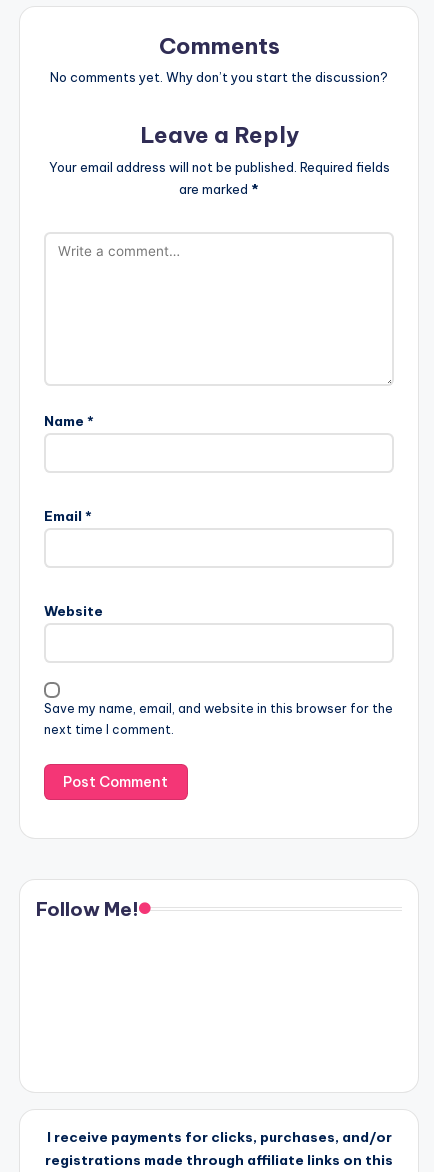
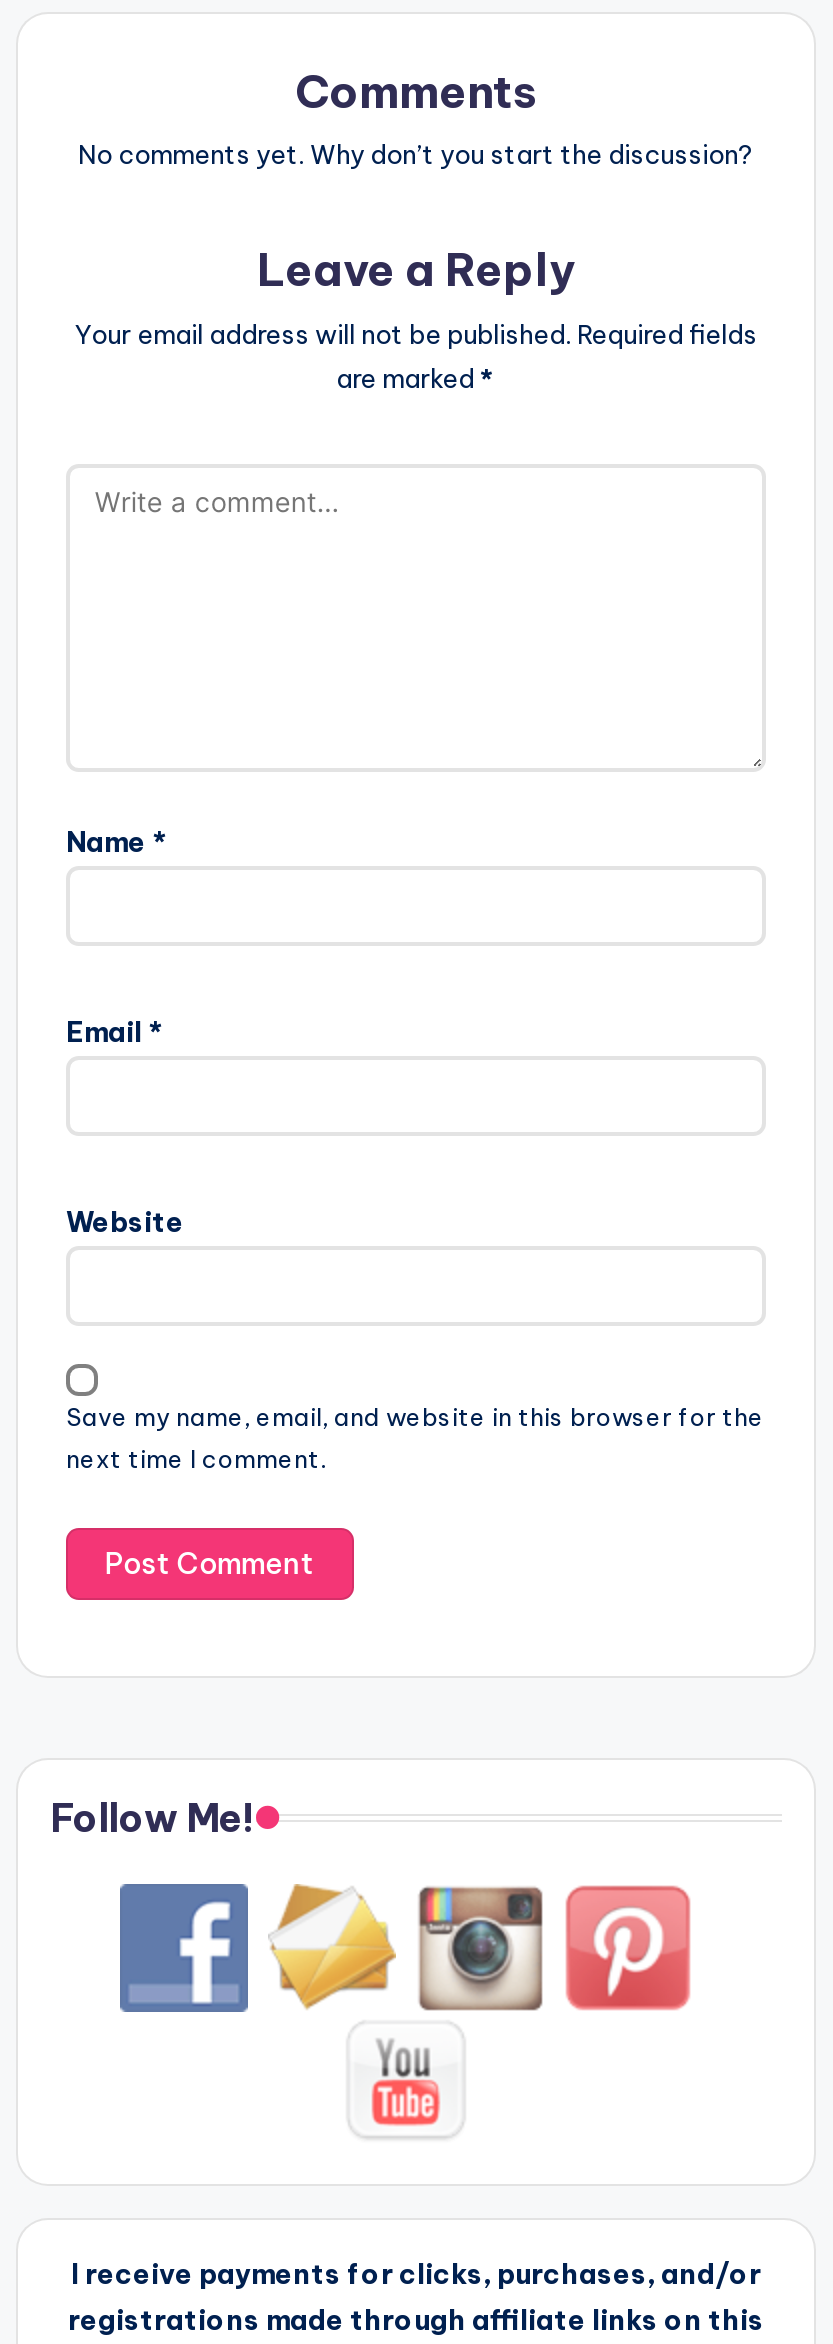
+ [image]

+ [image]

+ [image]

+ [image]

+ [image]
